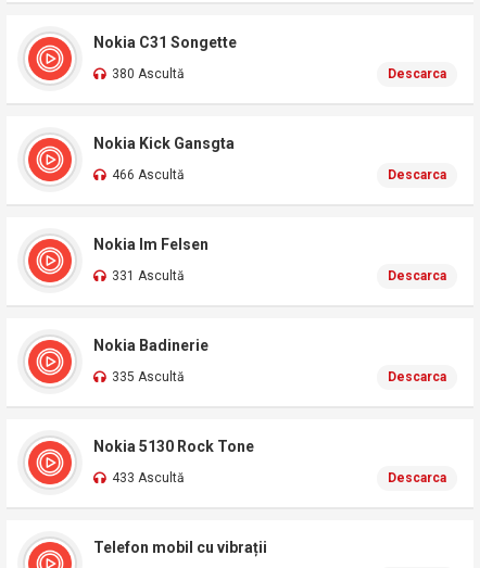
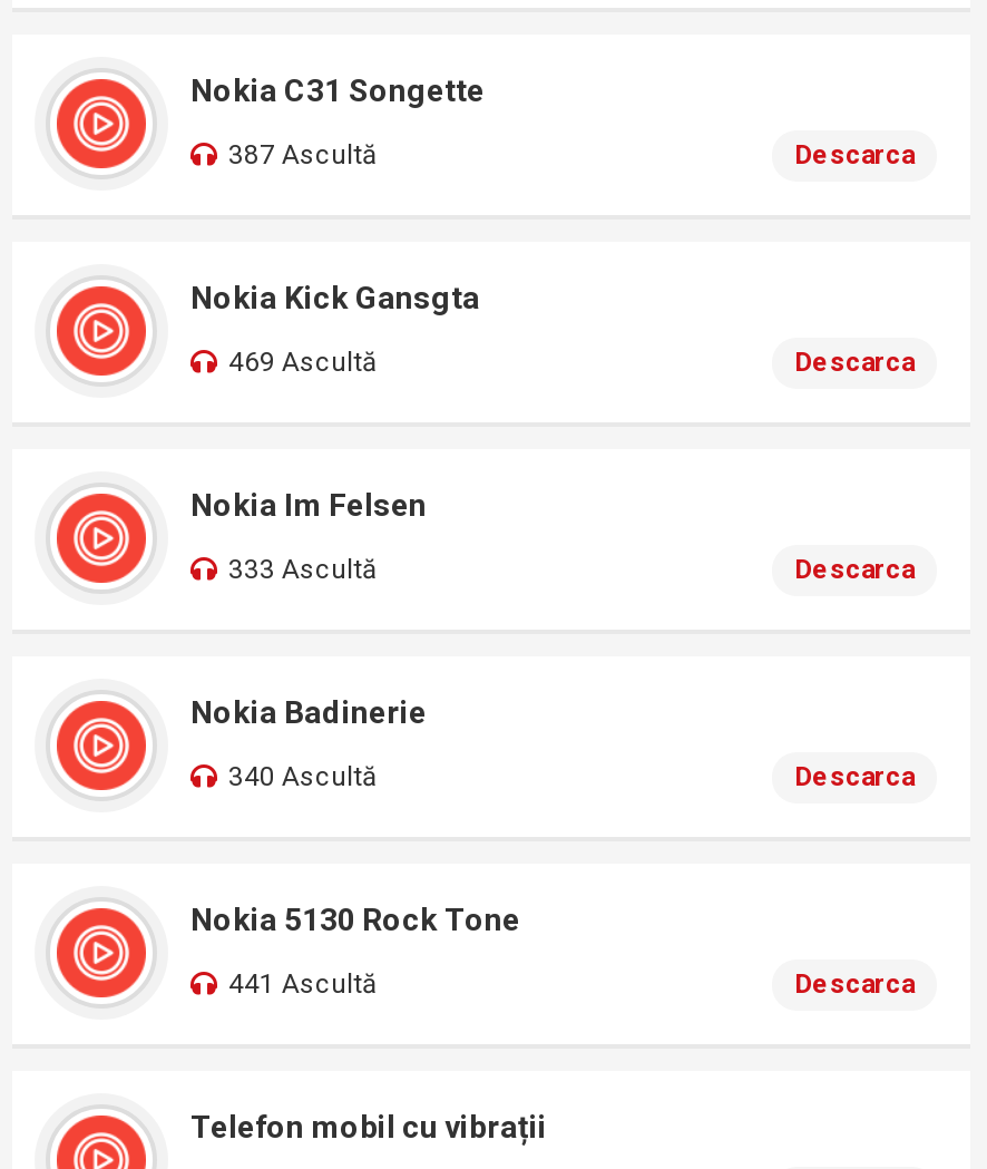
- 380 Ascultă
+ 387 Ascultă

- 466 Ascultă
+ 469 Ascultă

- 331 Ascultă
+ 333 Ascultă

- 335 Ascultă
+ 340 Ascultă

- 433 Ascultă
+ 441 Ascultă
